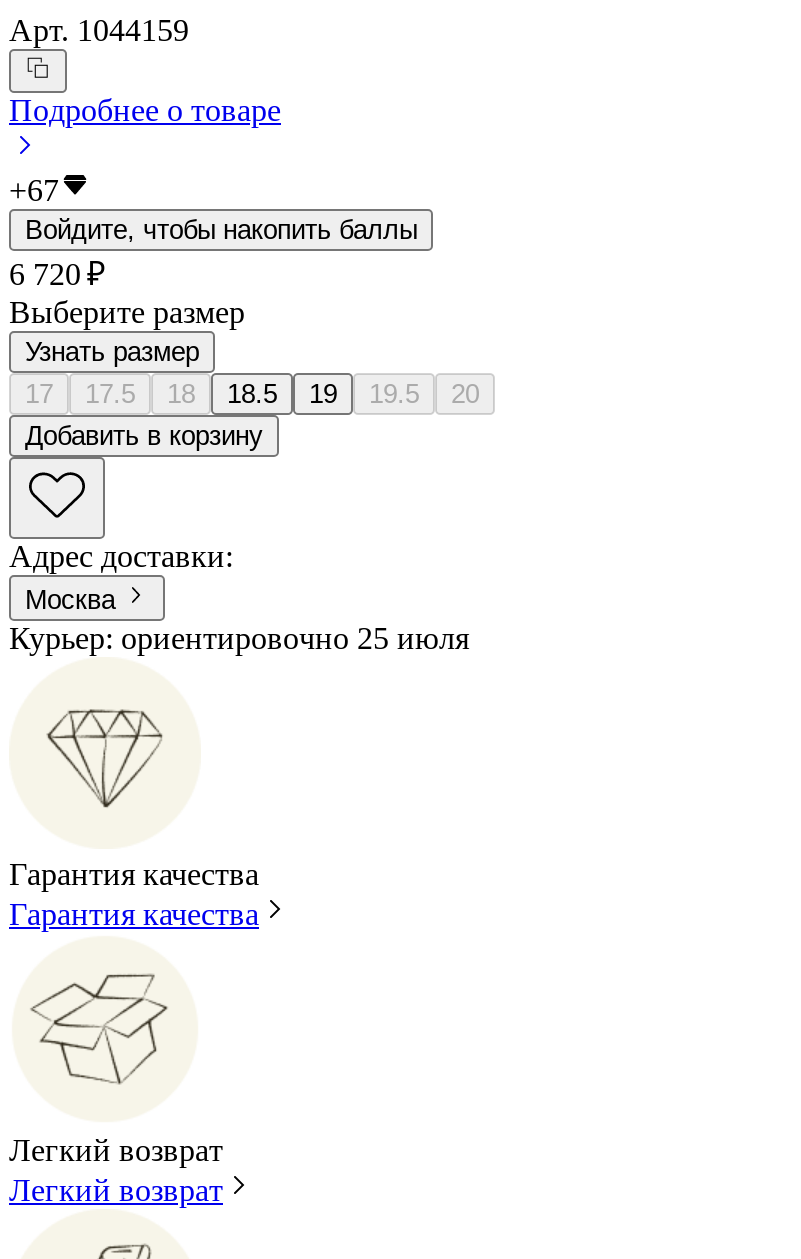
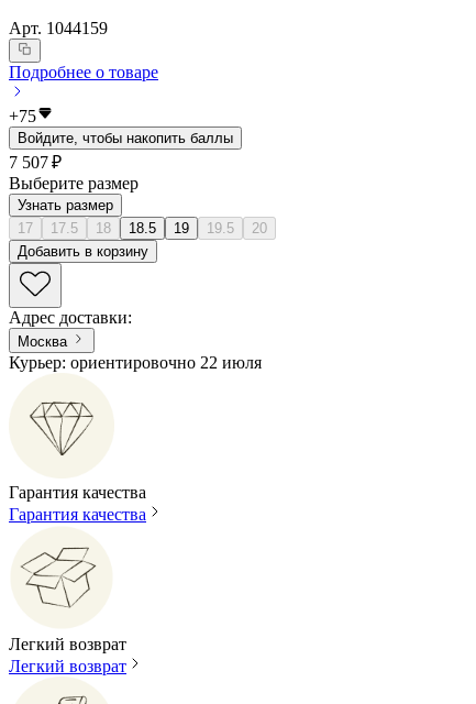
- +67
+ +75

- 6 720 ₽
+ 7 507 ₽

- Курьер: ориентировочно 25 июля
+ Курьер: ориентировочно 22 июля
